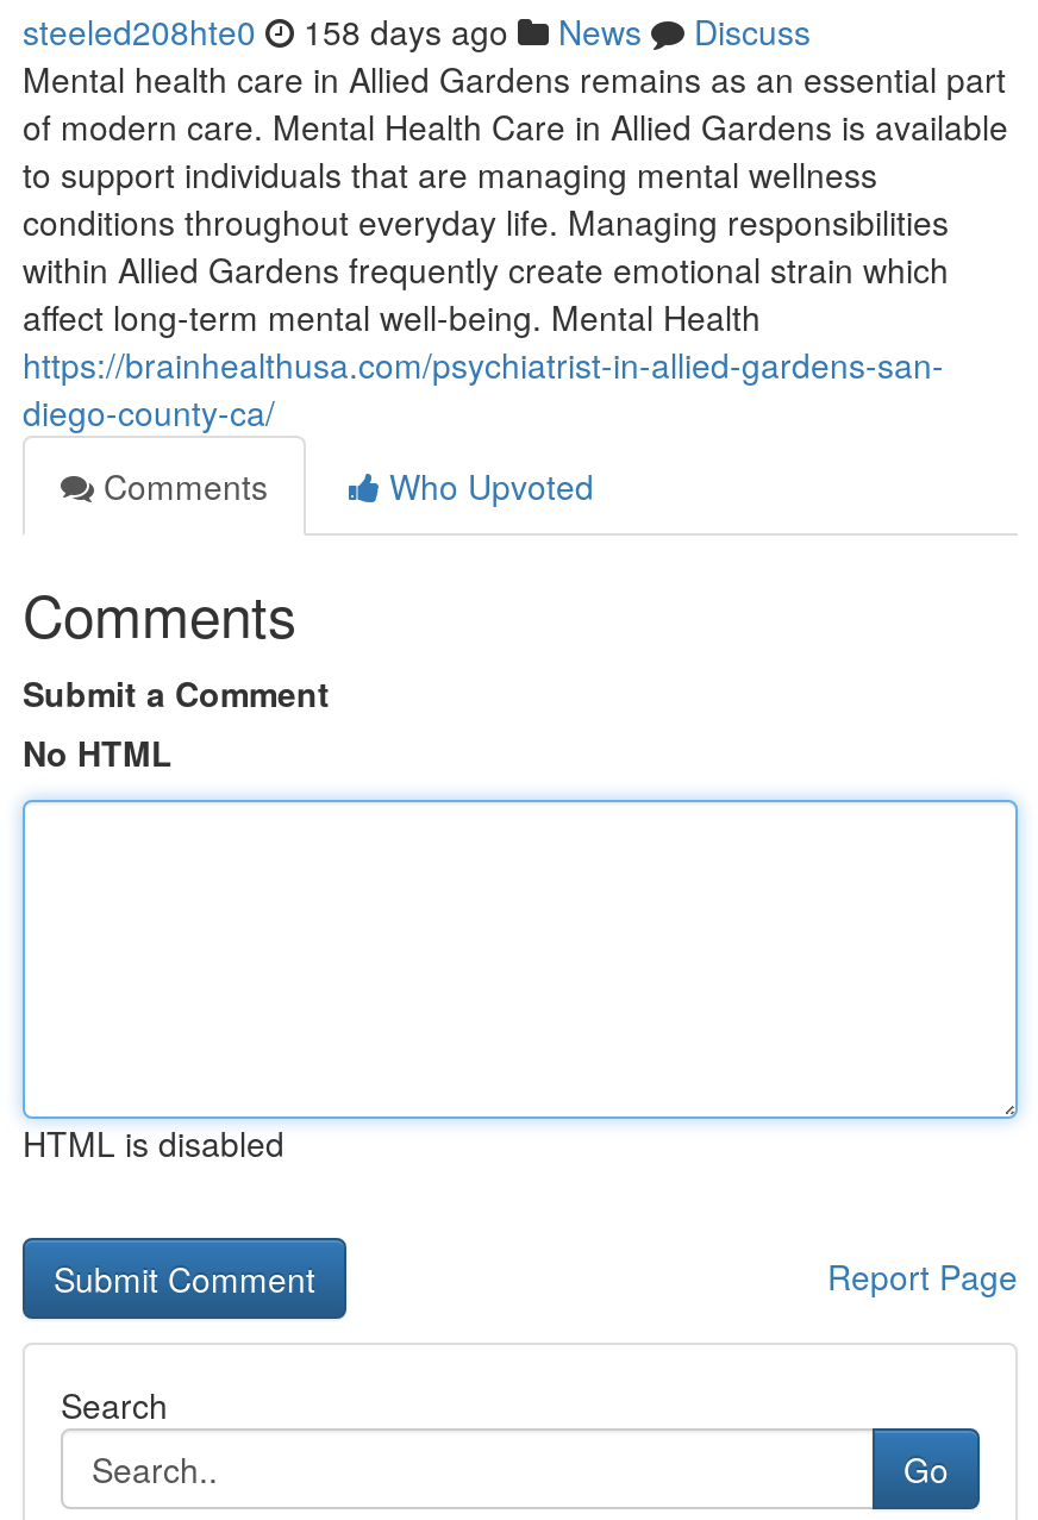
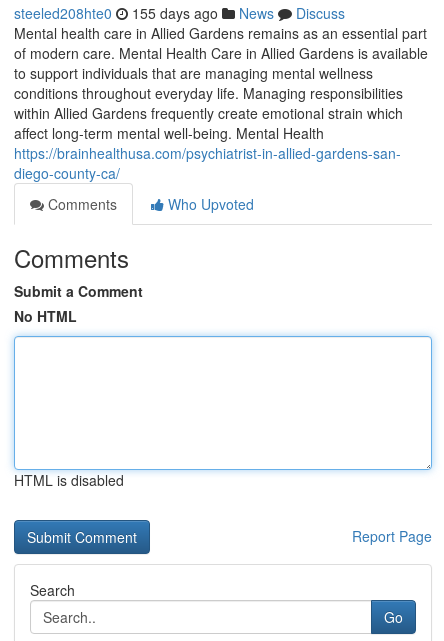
- steeled208hte0 158 days ago News Discuss
+ steeled208hte0 155 days ago News Discuss
